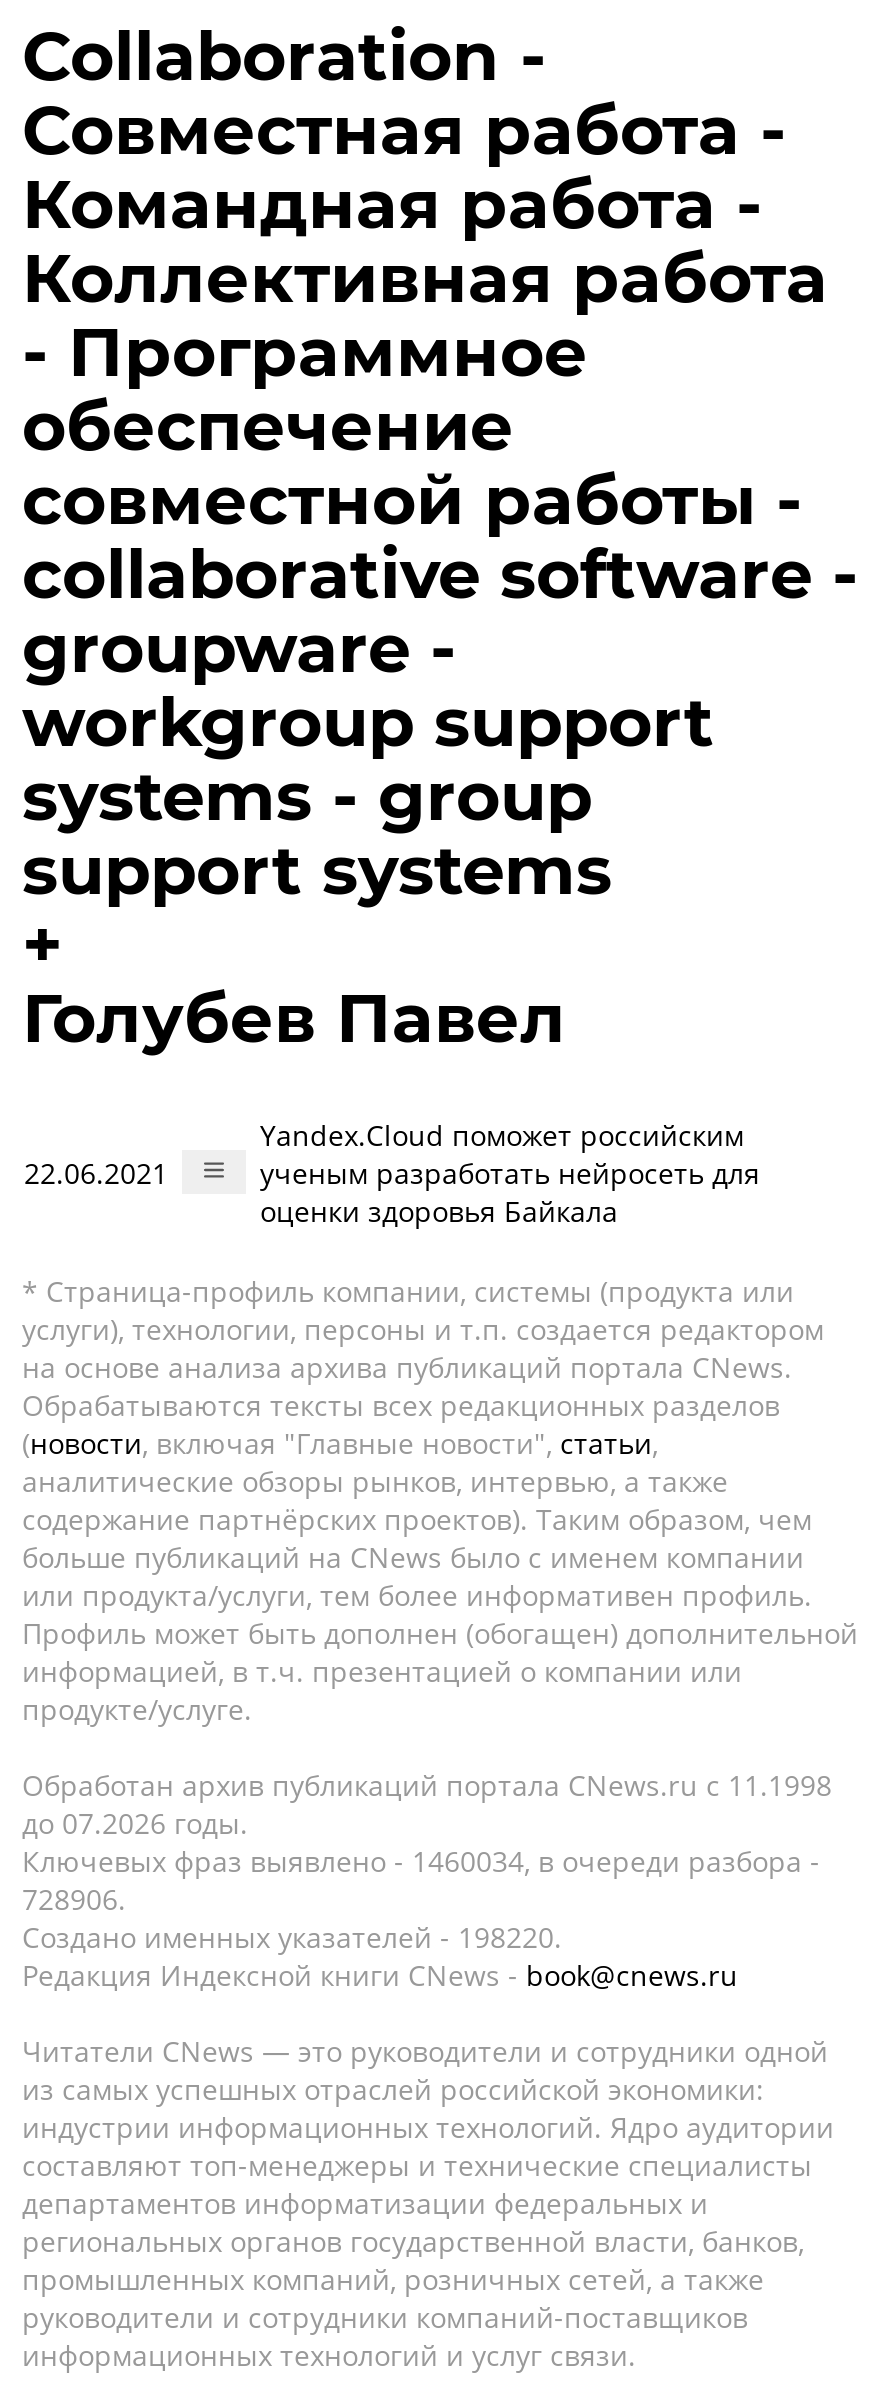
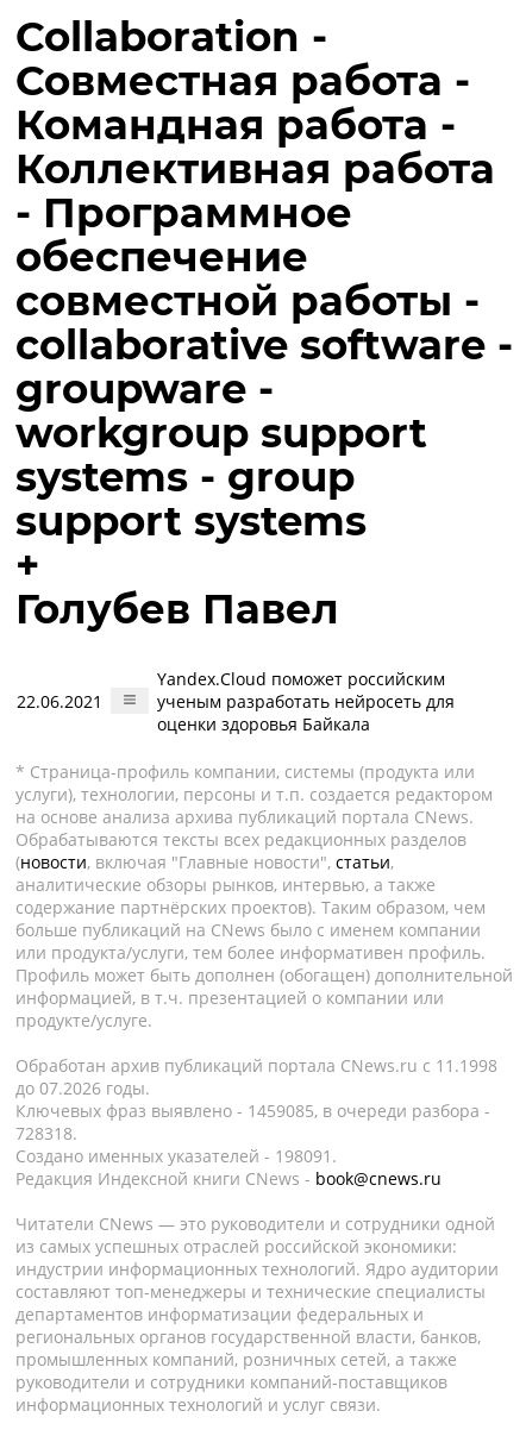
- Ключевых фраз выявлено - 1460034, в очереди разбора -
+ Ключевых фраз выявлено - 1459085, в очереди разбора -

- 728906.
+ 728318.

- Создано именных указателей - 198220.
+ Создано именных указателей - 198091.
